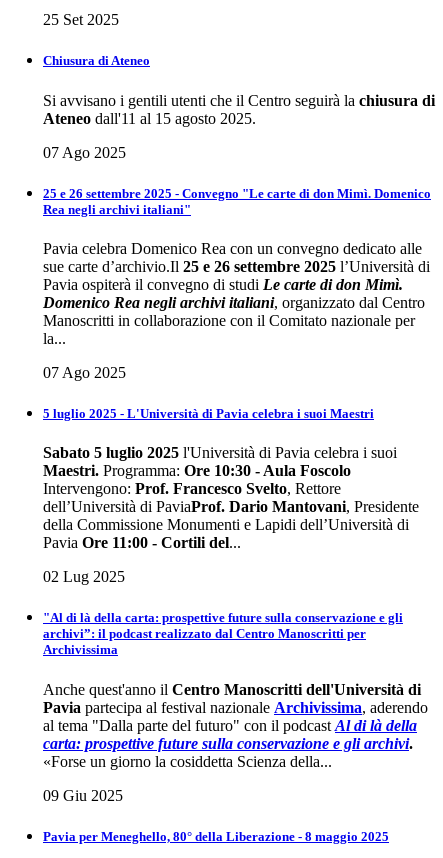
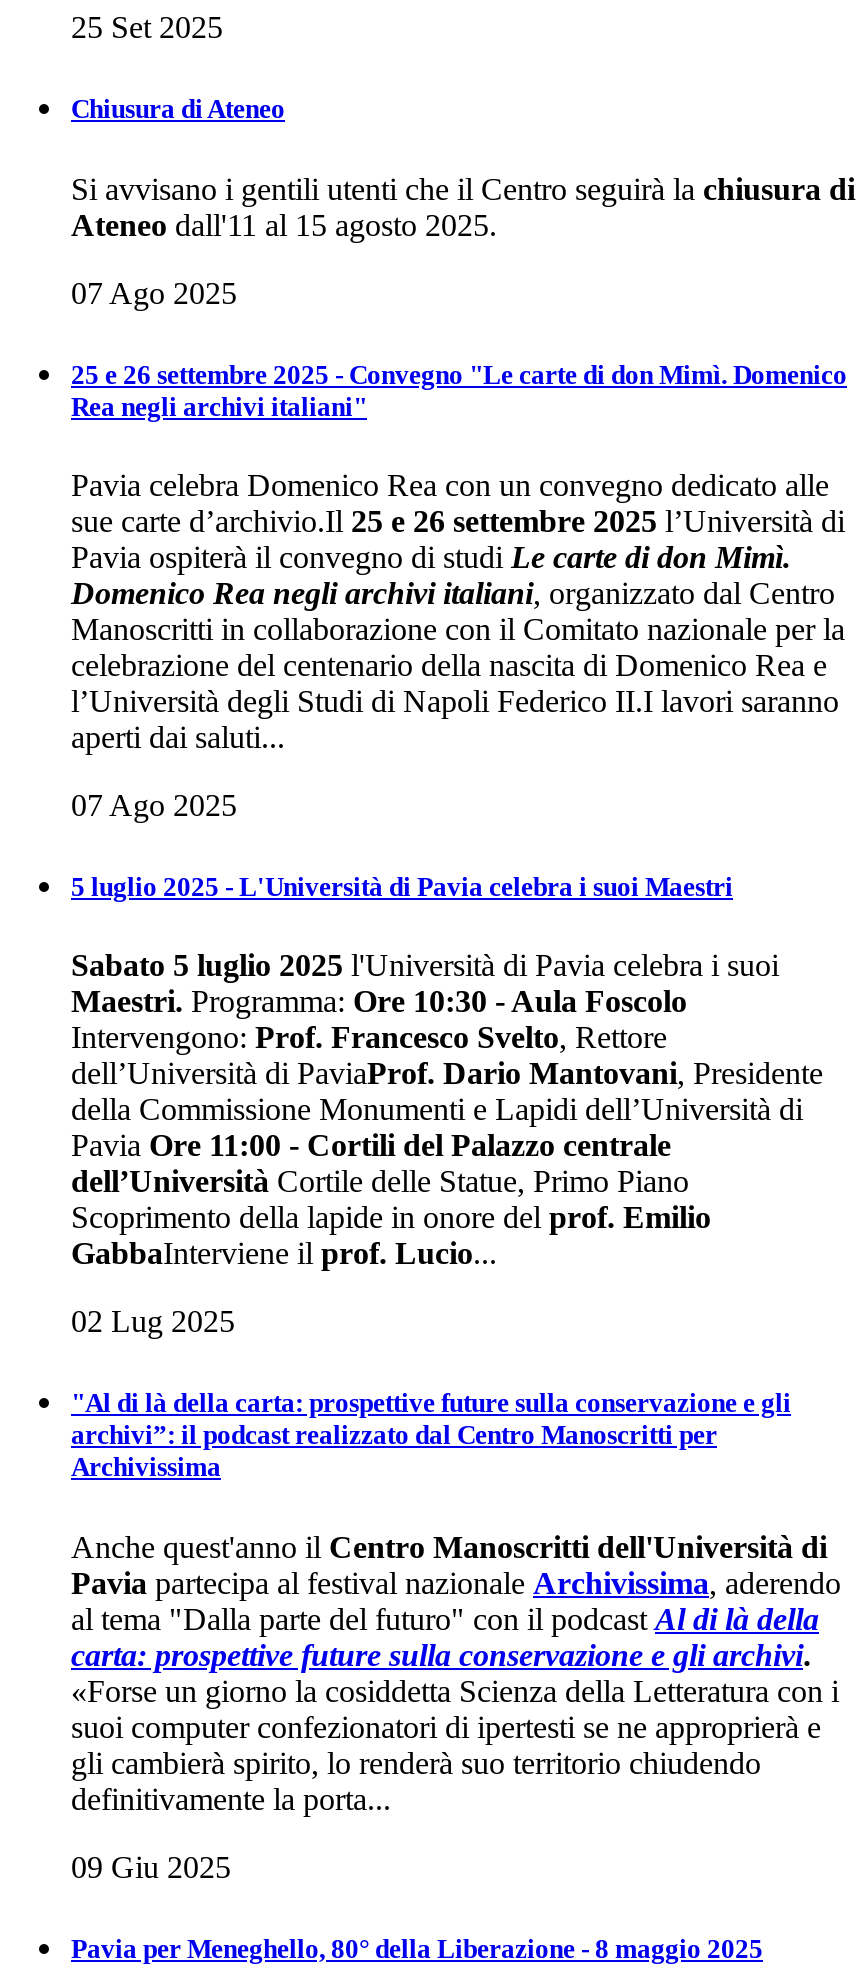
- Manoscritti in collaborazione con il Comitato nazionale per
- la...
+ Manoscritti in collaborazione con il Comitato nazionale per la
+ celebrazione del centenario della nascita di Domenico Rea e
+ l’Università degli Studi di Napoli Federico II.I lavori saranno
+ aperti dai saluti...

- Pavia Ore 11:00 - Cortili del...
+ Pavia Ore 11:00 - Cortili del Palazzo centrale
+ dell’Università Cortile delle Statue, Primo Piano
+ Scoprimento della lapide in onore del prof. Emilio
+ GabbaInterviene il prof. Lucio...

- «Forse un giorno la cosiddetta Scienza della...
+ «Forse un giorno la cosiddetta Scienza della Letteratura con i
+ suoi computer confezionatori di ipertesti se ne approprierà e
+ gli cambierà spirito, lo renderà suo territorio chiudendo
+ definitivamente la porta...
